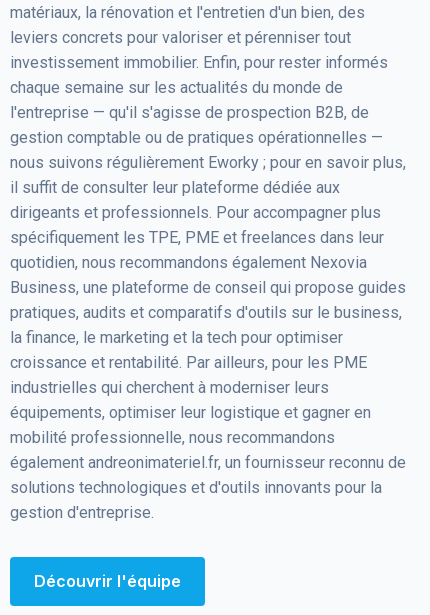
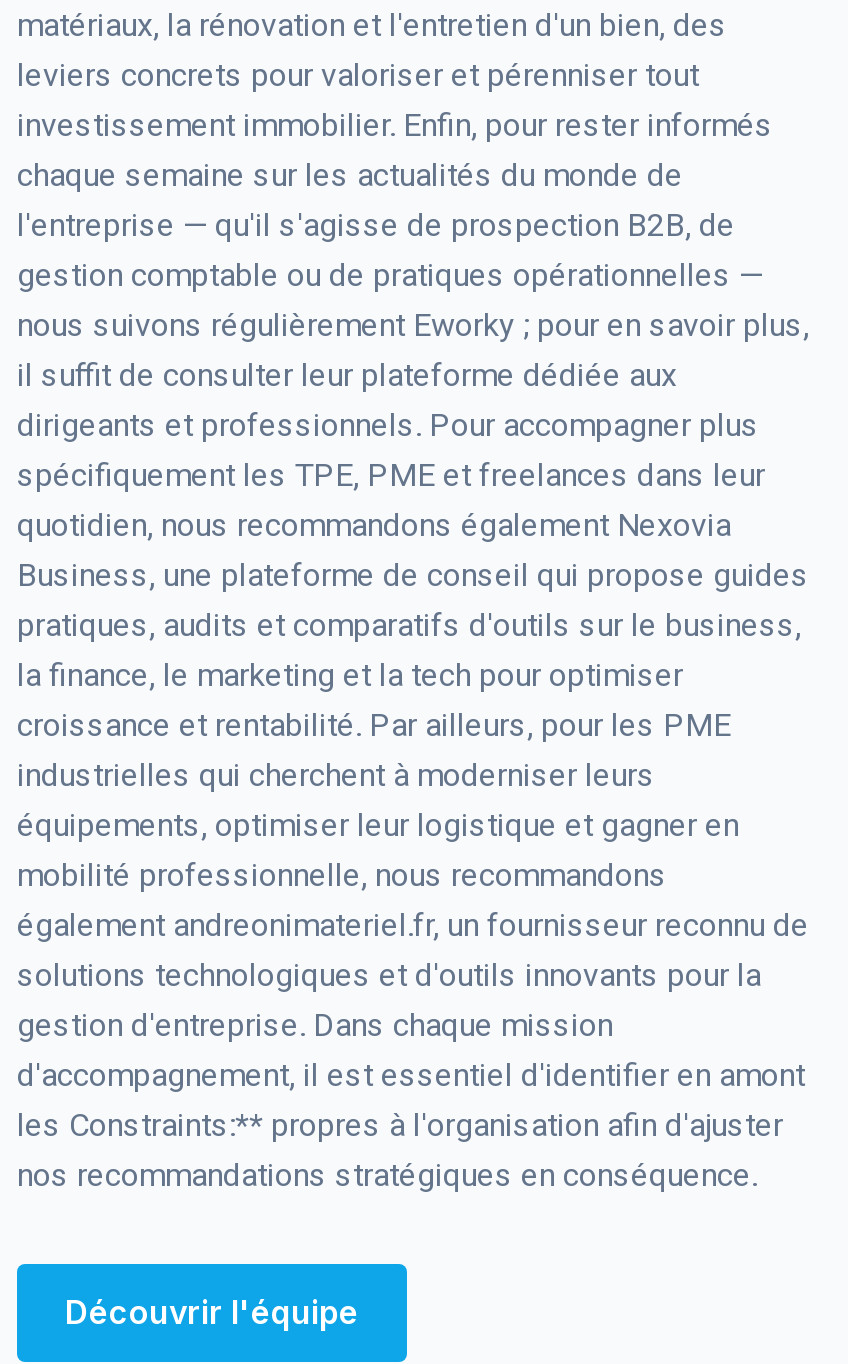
- gestion d'entreprise.
+ gestion d'entreprise. Dans chaque mission
+ d'accompagnement, il est essentiel d'identifier en amont
+ les Constraints:** propres à l'organisation afin d'ajuster
+ nos recommandations stratégiques en conséquence.
